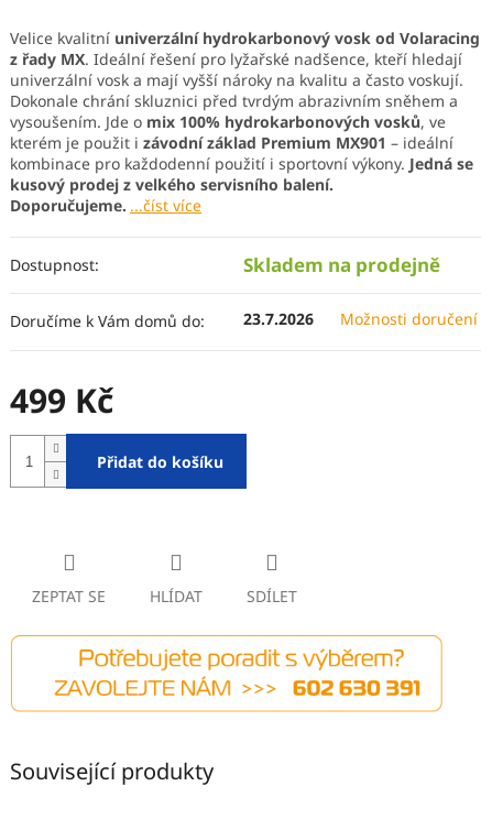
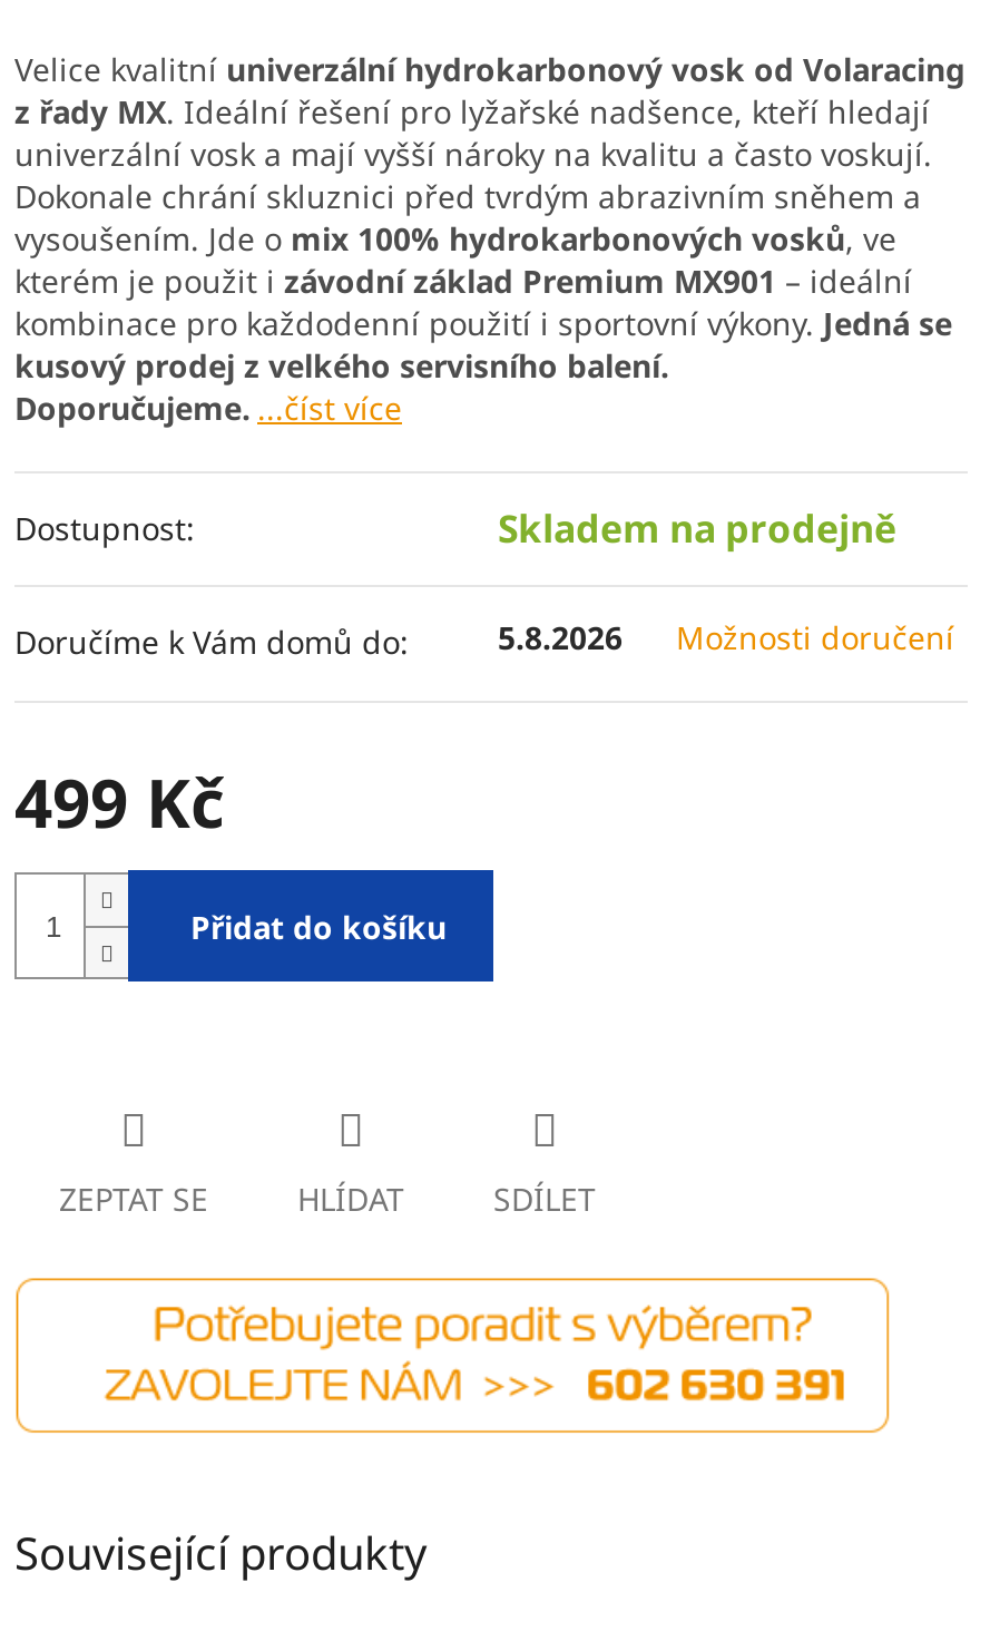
- 23.7.2026
+ 5.8.2026
